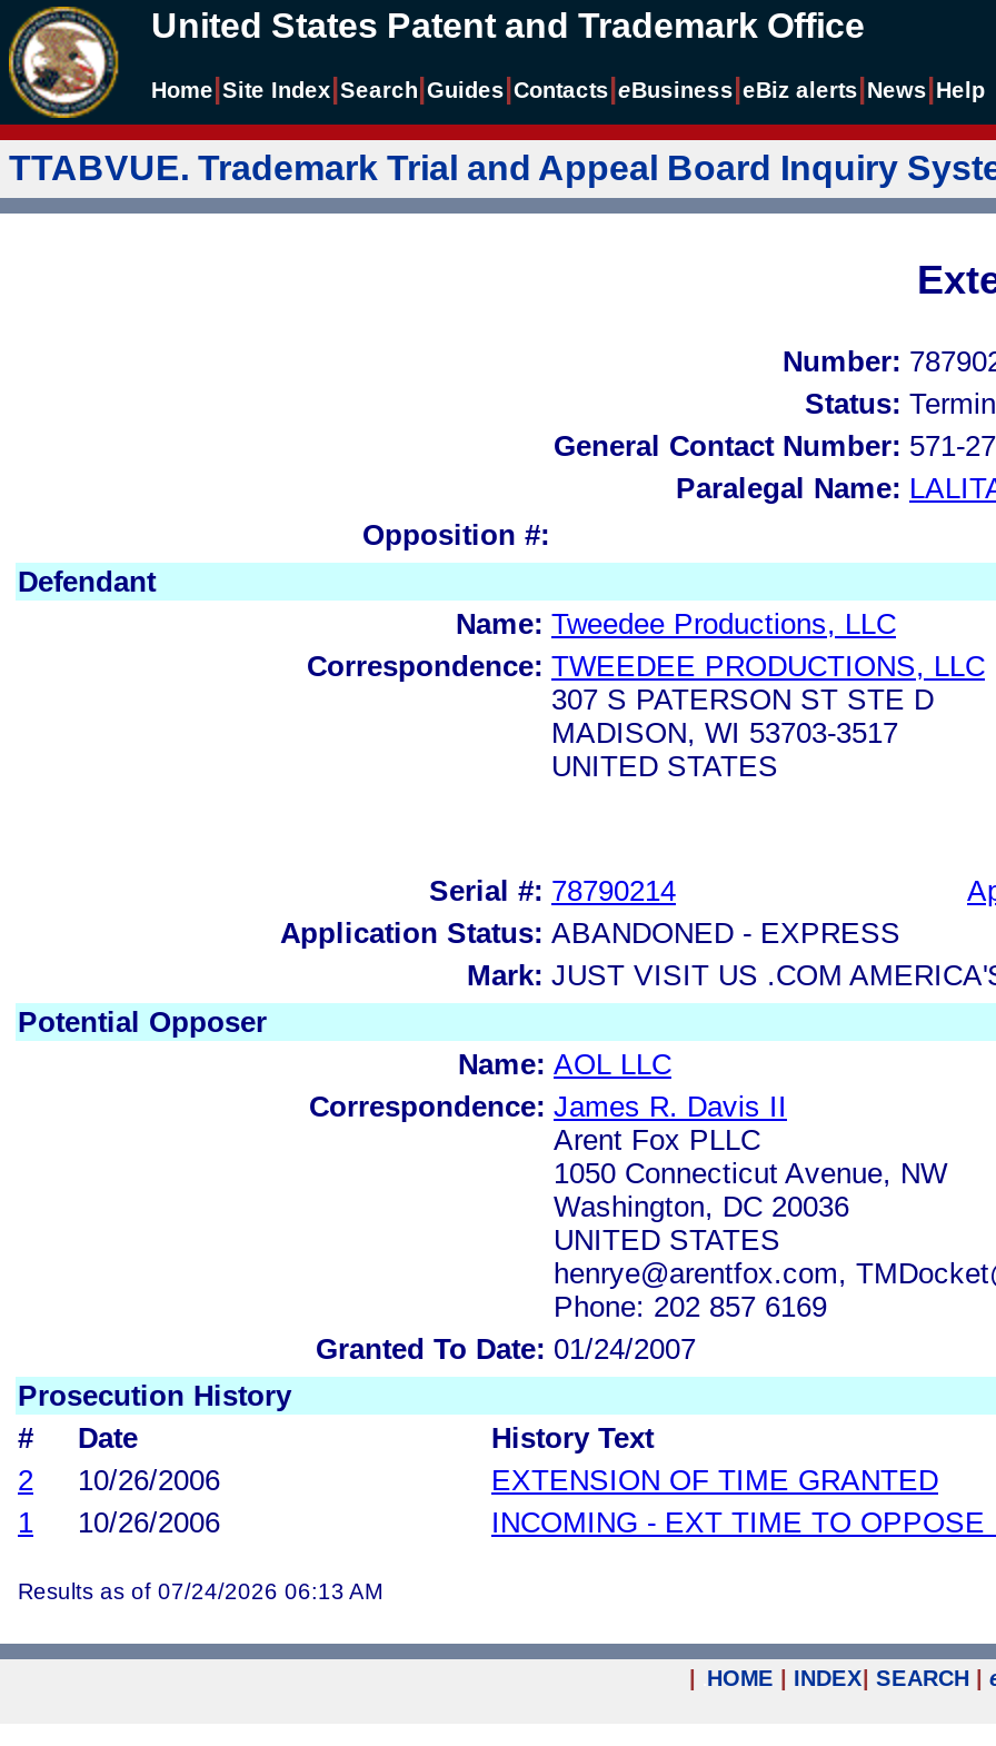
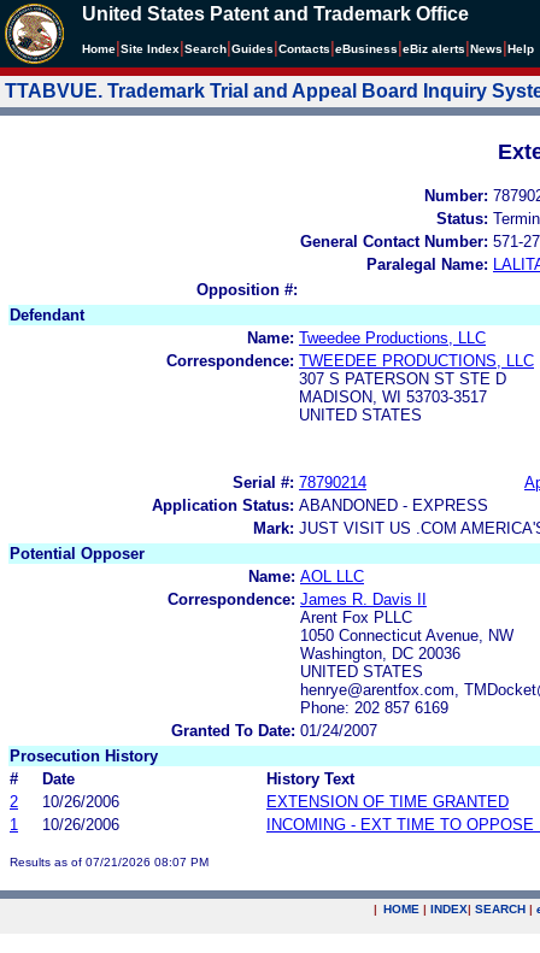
- Results as of 07/24/2026 06:13 AM
+ Results as of 07/21/2026 08:07 PM
